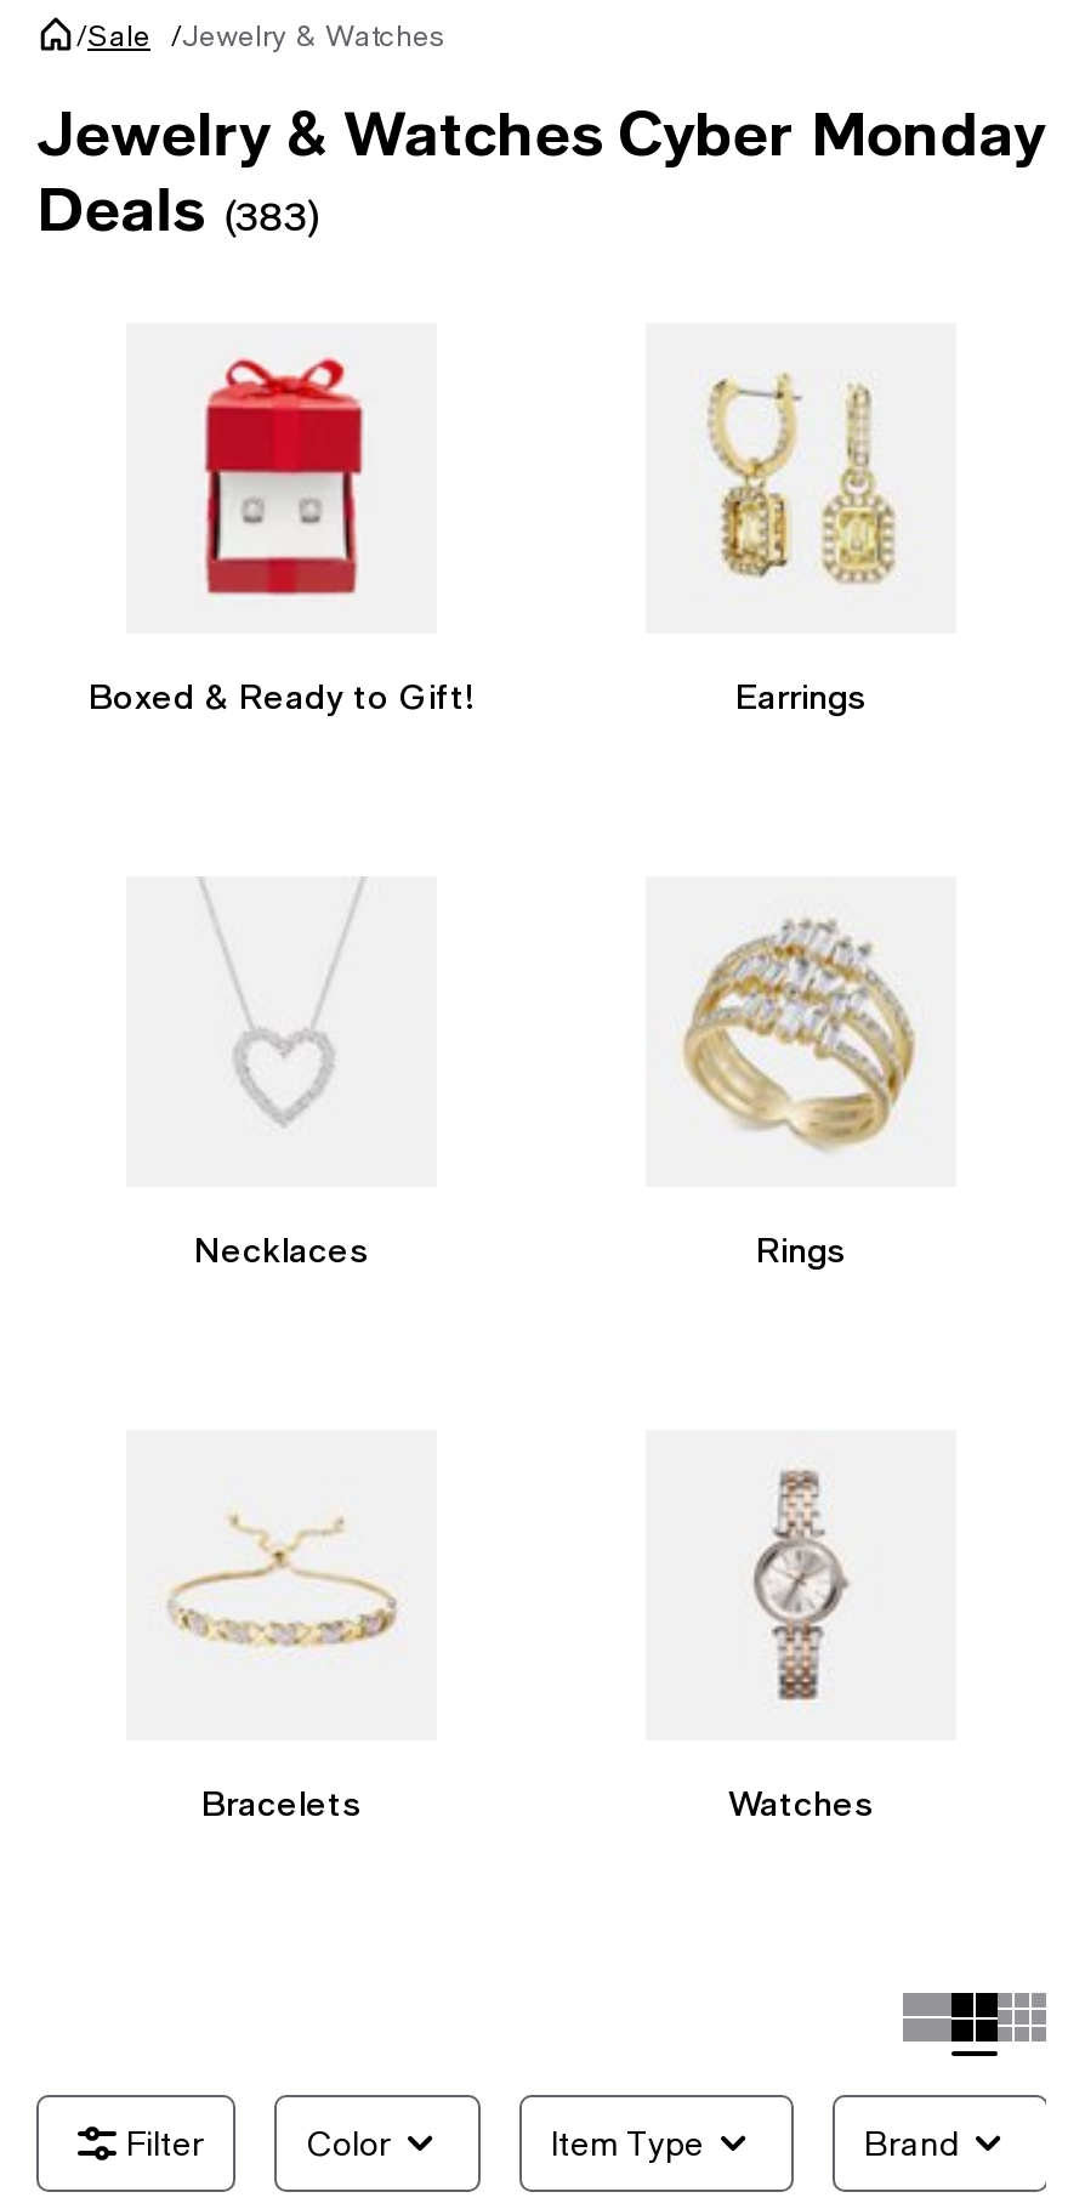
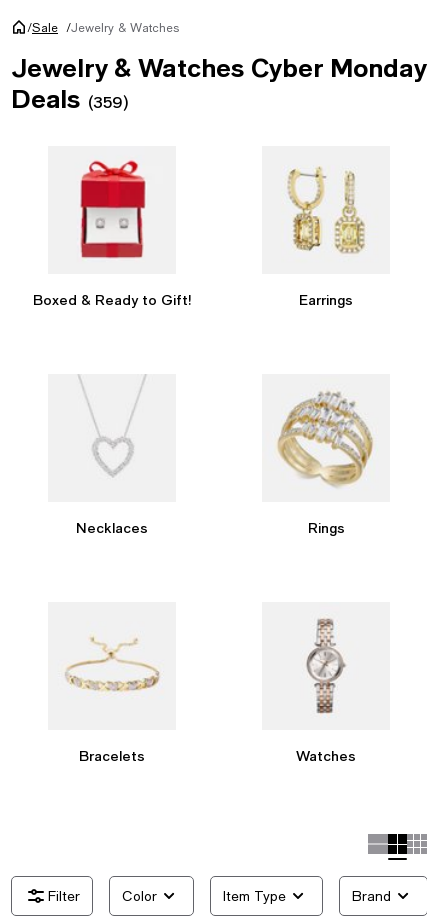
- Deals (383)
+ Deals (359)
